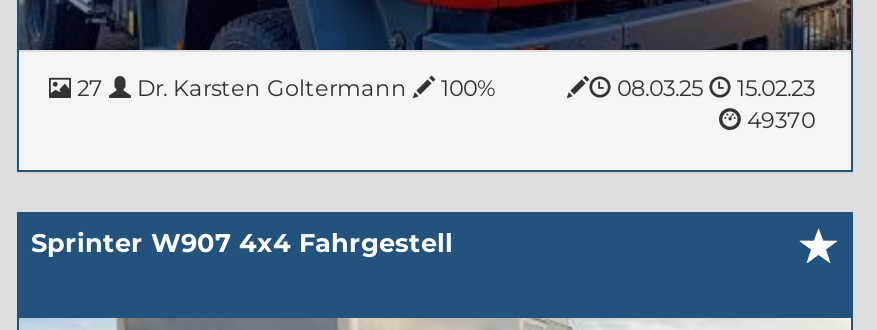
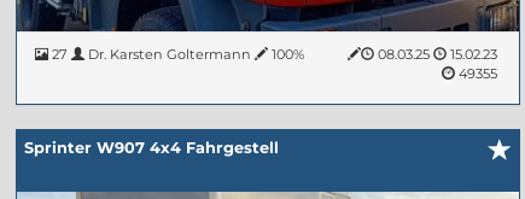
- 49370
+ 49355
